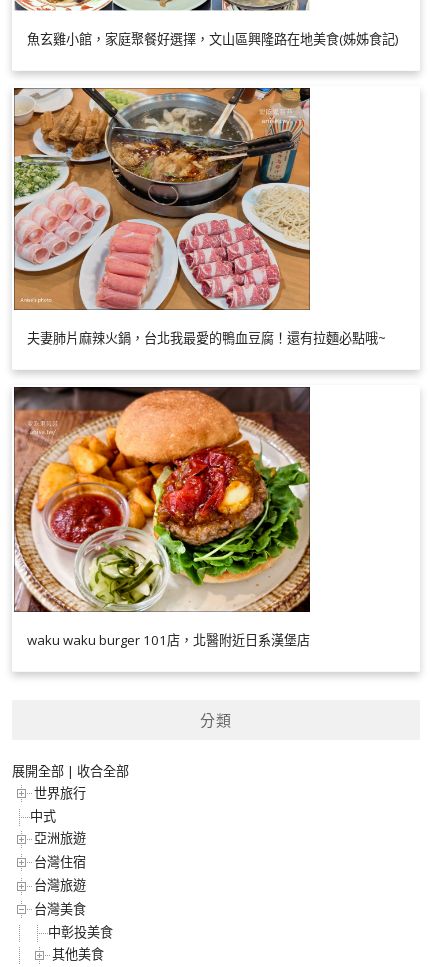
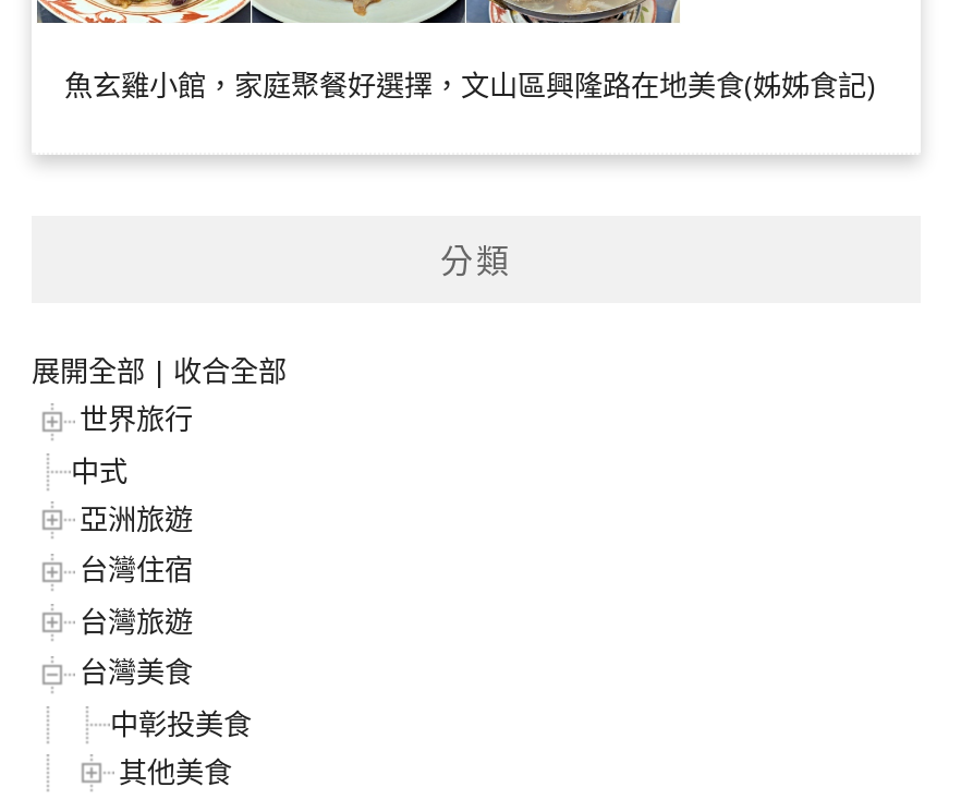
- [image]
- 夫妻肺片麻辣火鍋，台北我最愛的鴨血豆腐！還有拉麵必點哦~

- [image]
- waku waku burger 101店，北醫附近日系漢堡店
